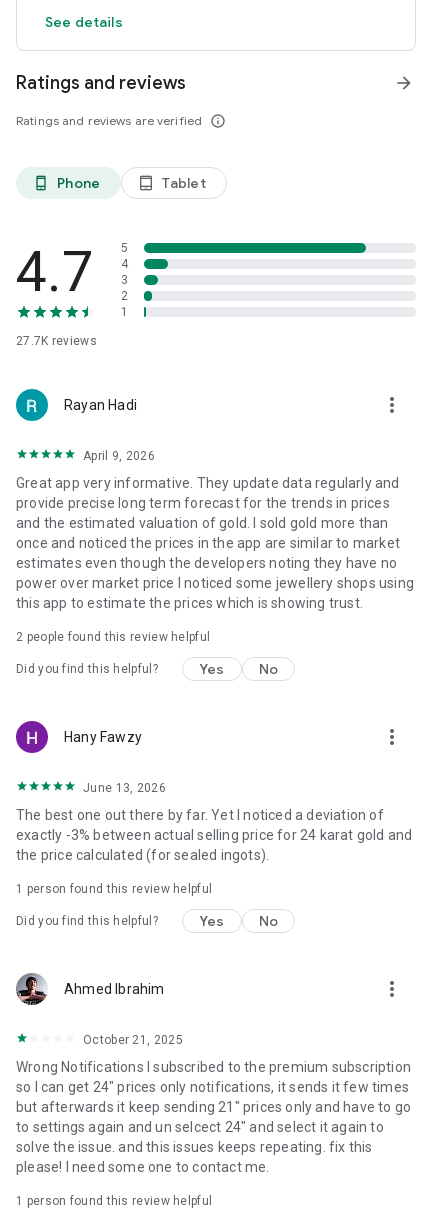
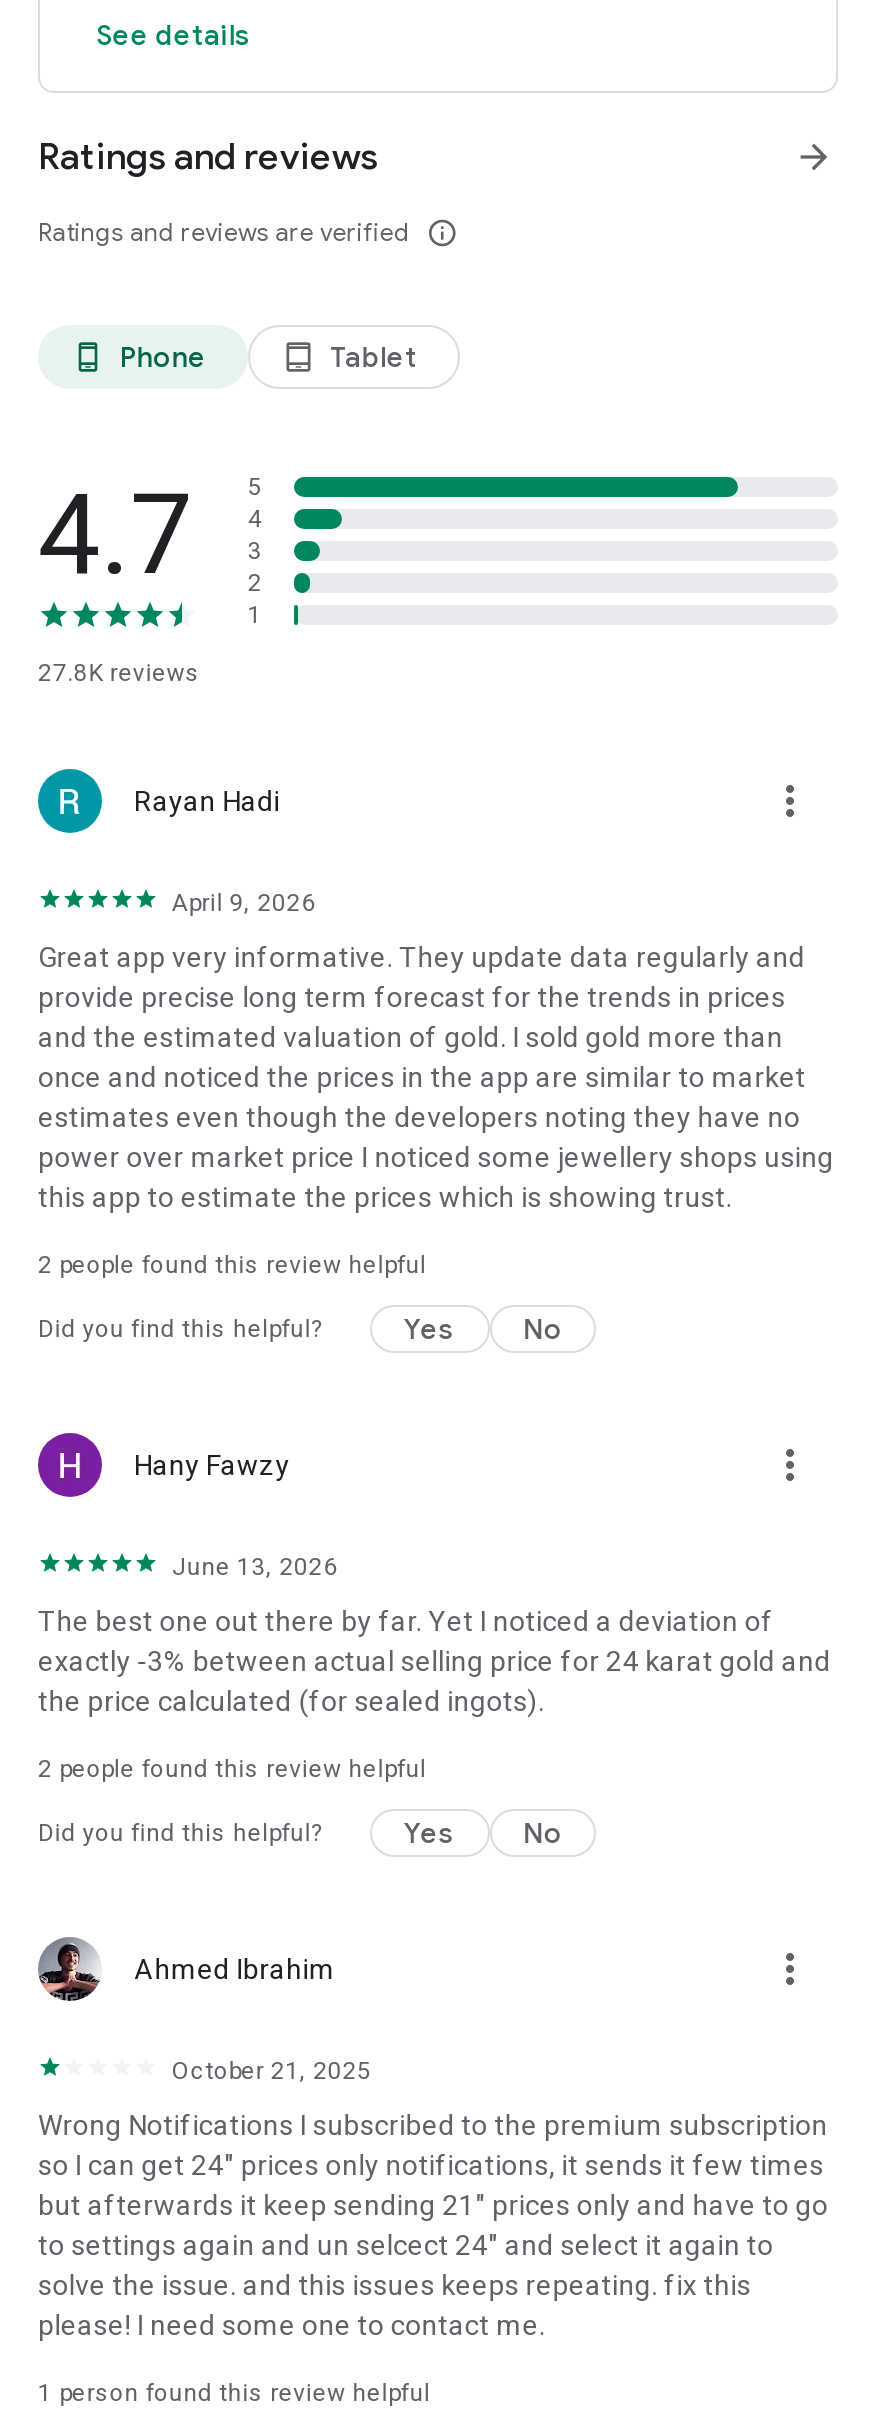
- 27.7K reviews
+ 27.8K reviews

- 1 person found this review helpful
+ 2 people found this review helpful
